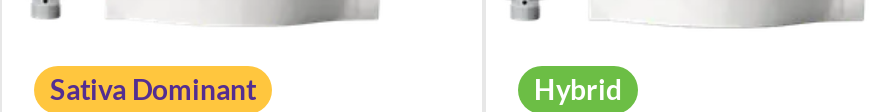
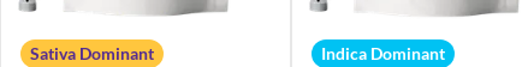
- Hybrid
+ Indica Dominant
